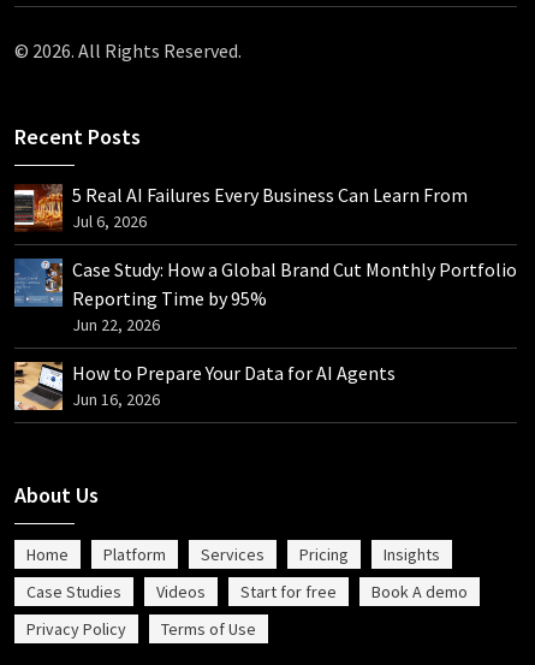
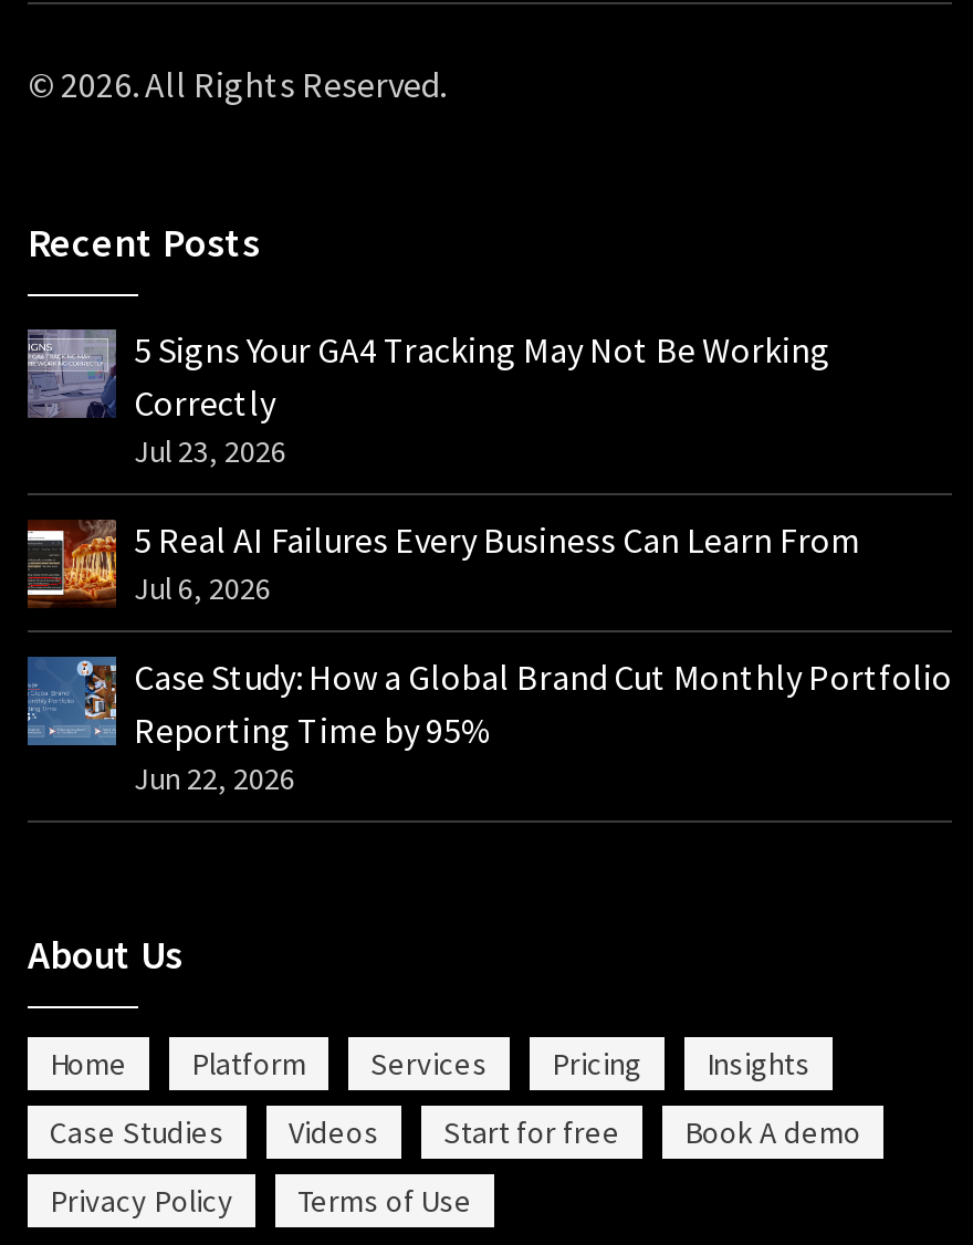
+ [image]
+ 5 Signs Your GA4 Tracking May Not Be Working
+ Correctly
+ Jul 23, 2026

moved down: [image] | 5 Real AI Failures Every Business Can Learn From | Jul 6, 2026 | Case Study: How a Global Brand Cut Monthly Portfolio | Reporting Time by 95% | Jun 22, 2026

- [image]
- How to Prepare Your Data for AI Agents
- Jun 16, 2026
